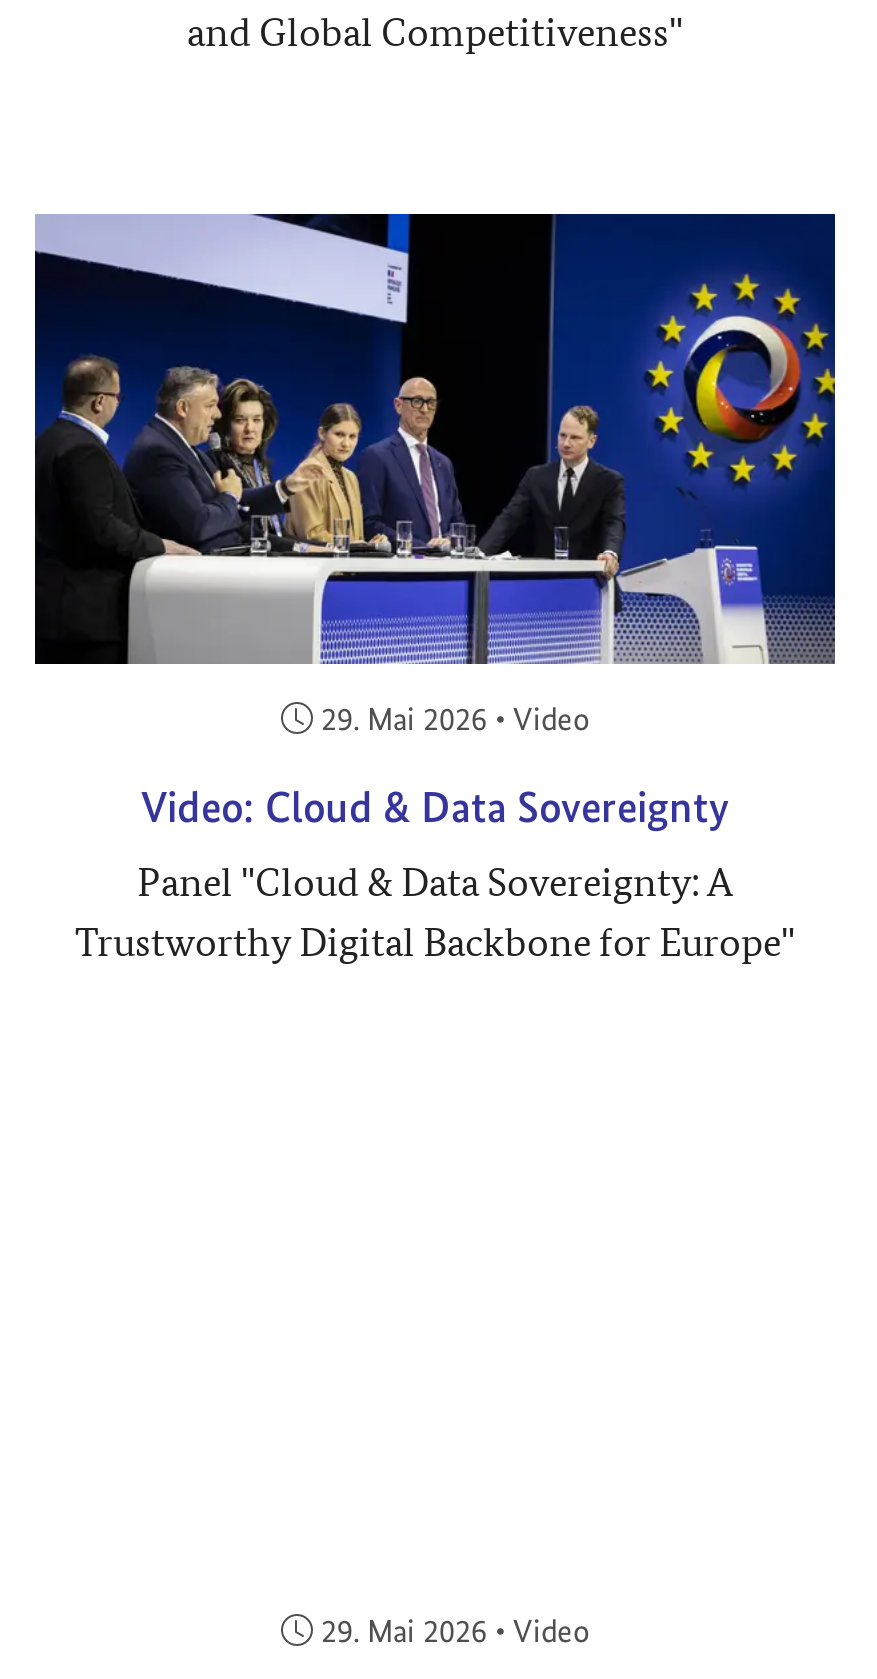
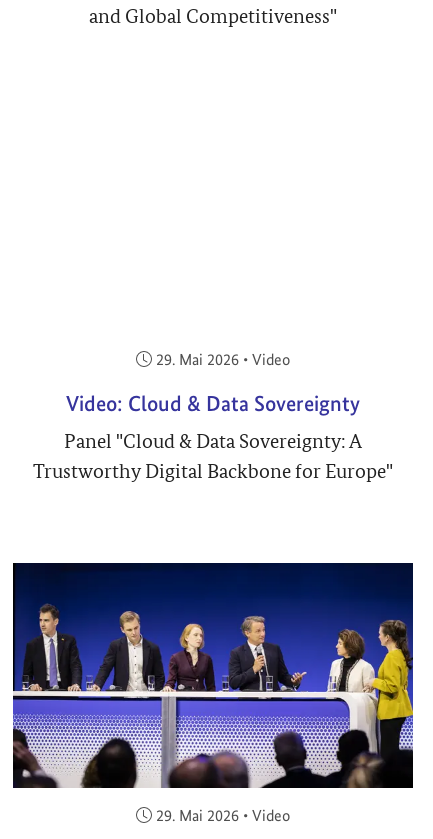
- [image]

+ [image]
